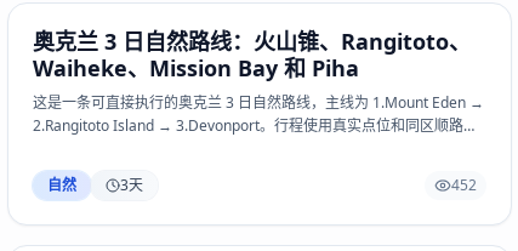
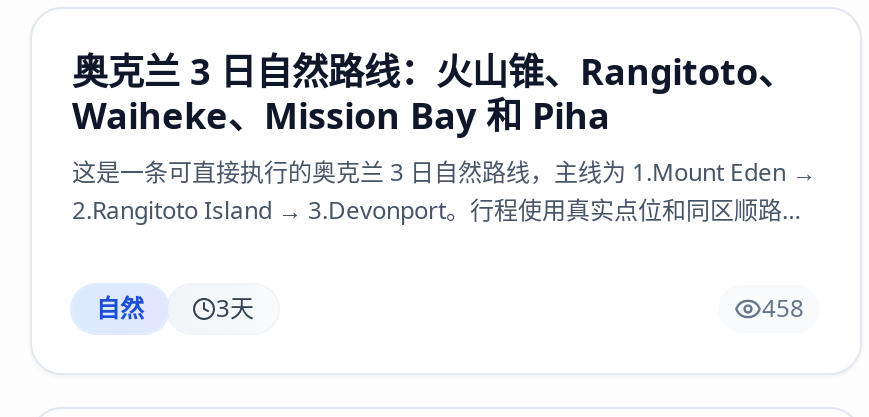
- 452
+ 458
